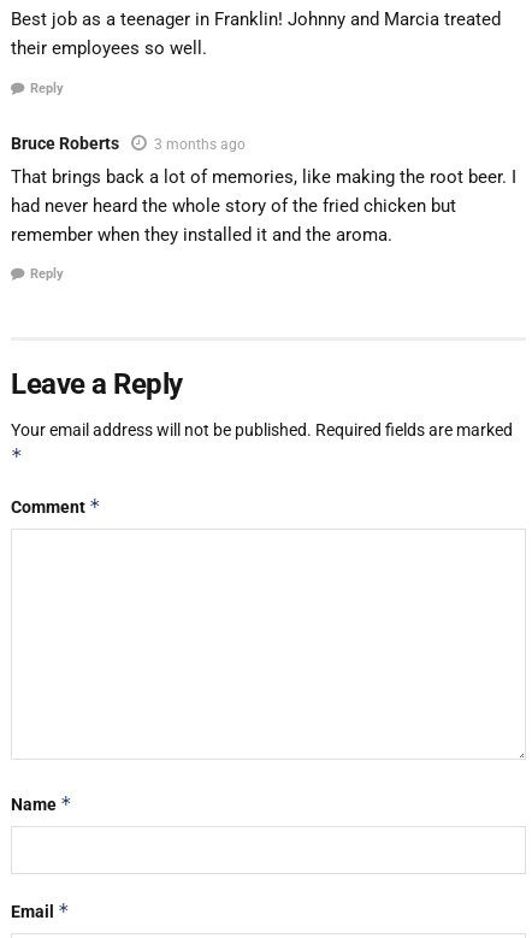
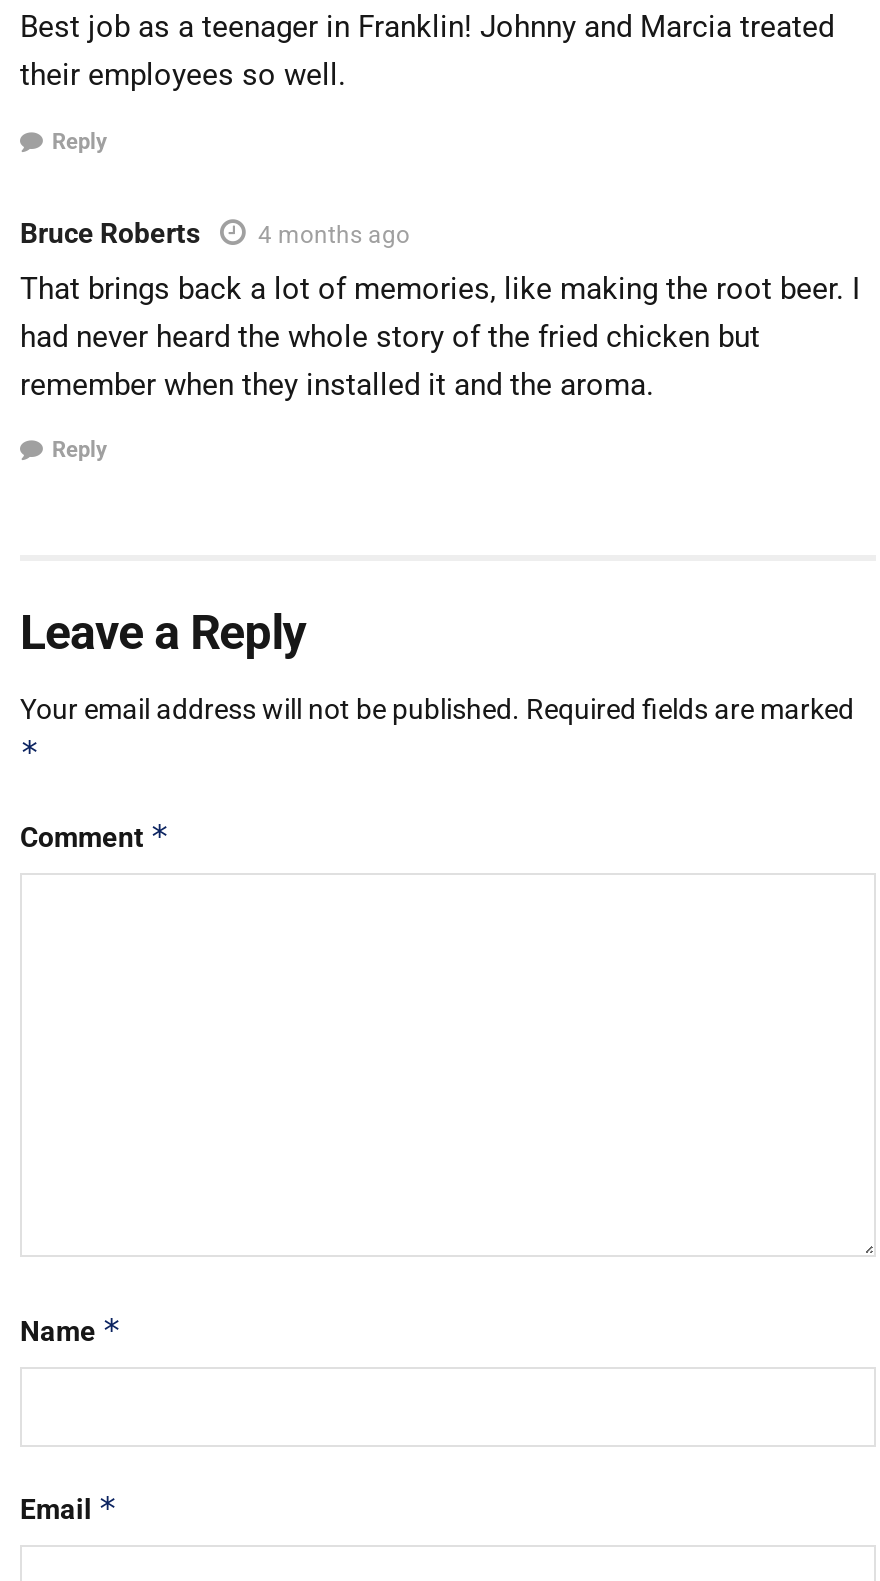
- 3 months ago
+ 4 months ago
